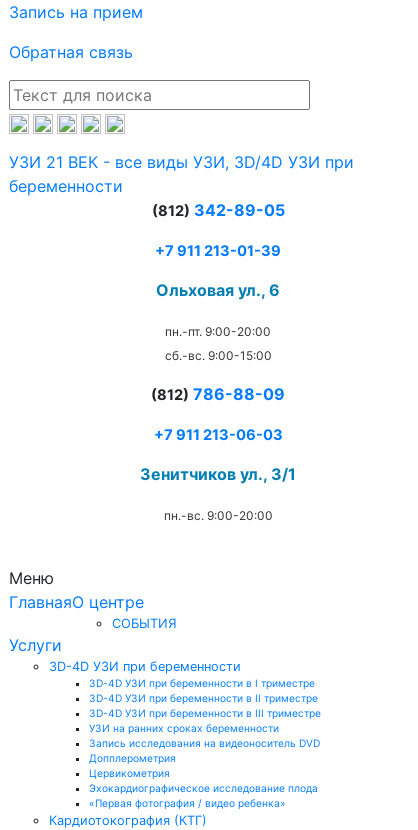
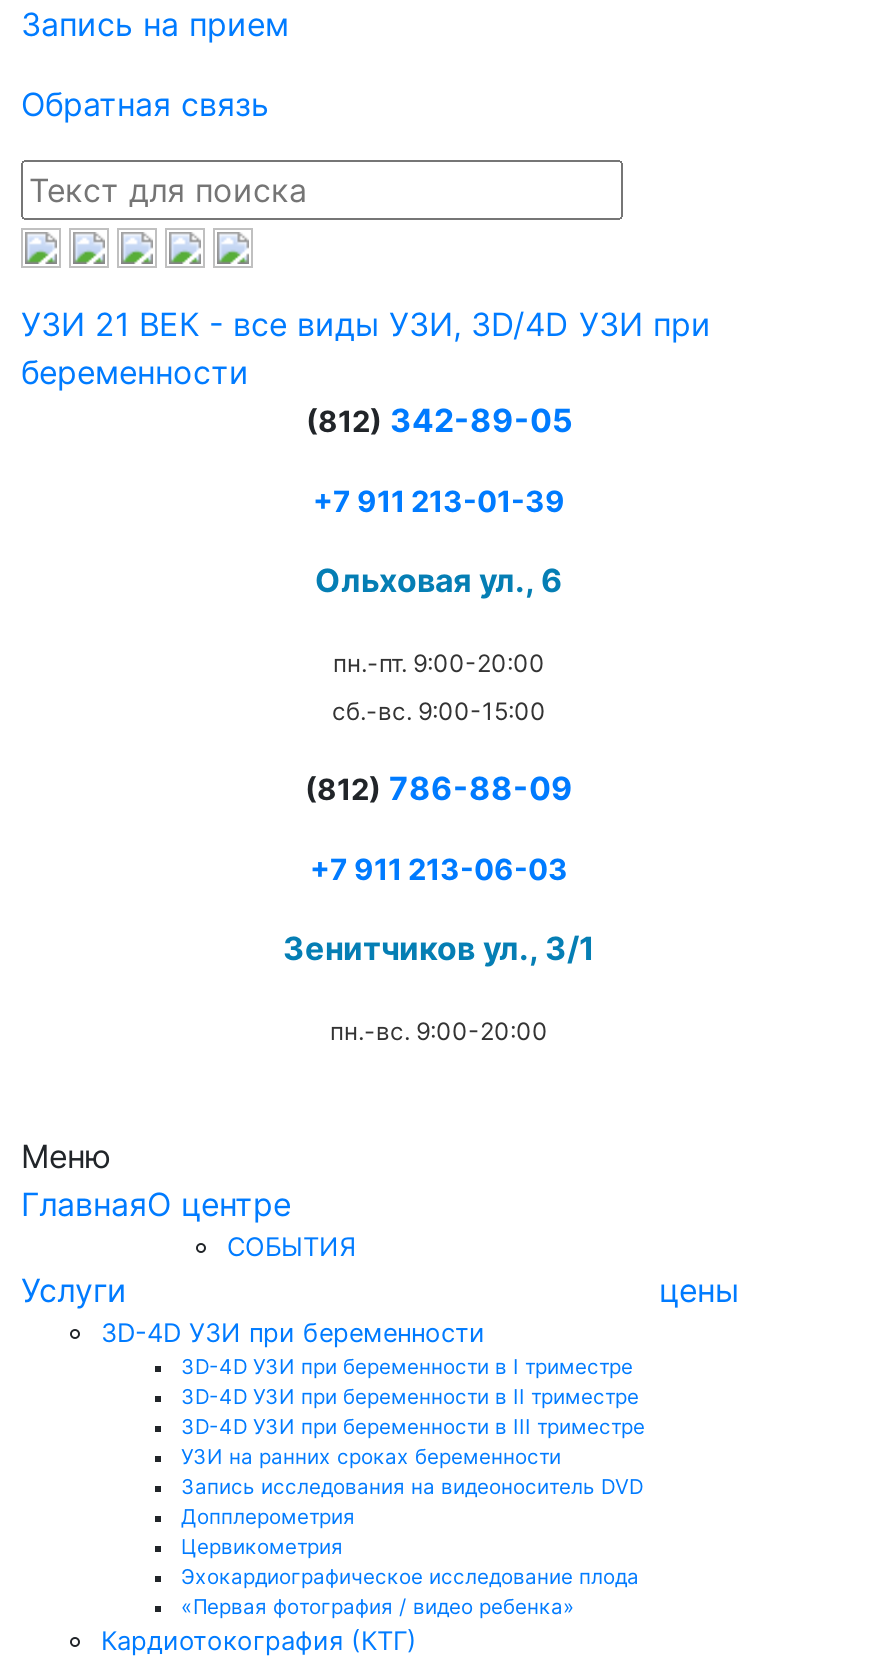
+ цены
